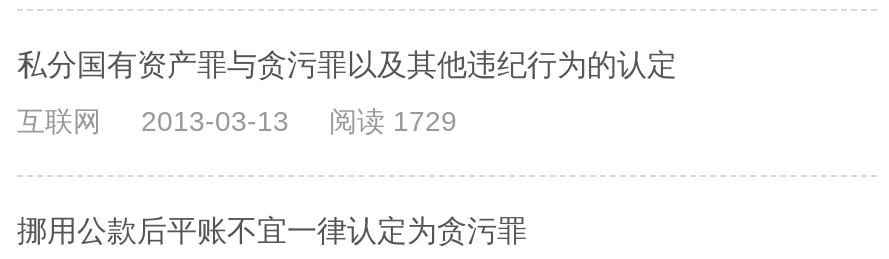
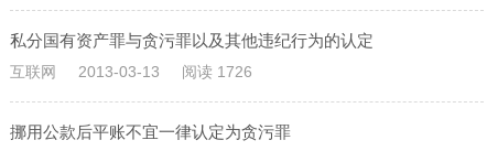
- 互联网 2013-03-13 阅读 1729
+ 互联网 2013-03-13 阅读 1726
